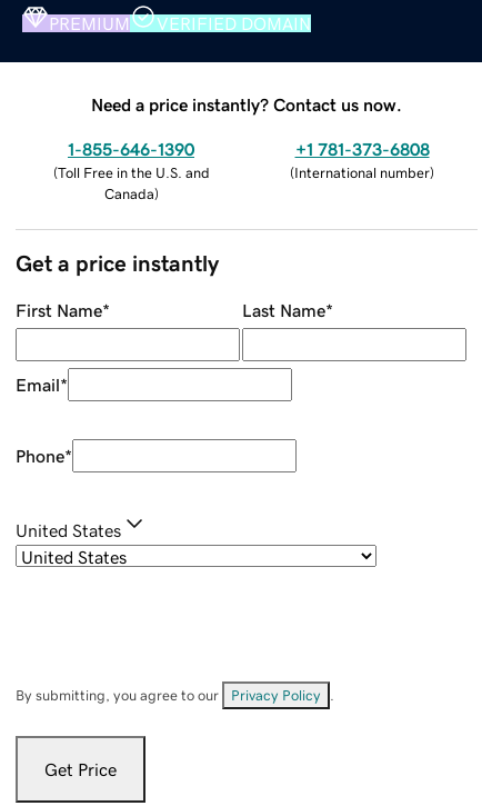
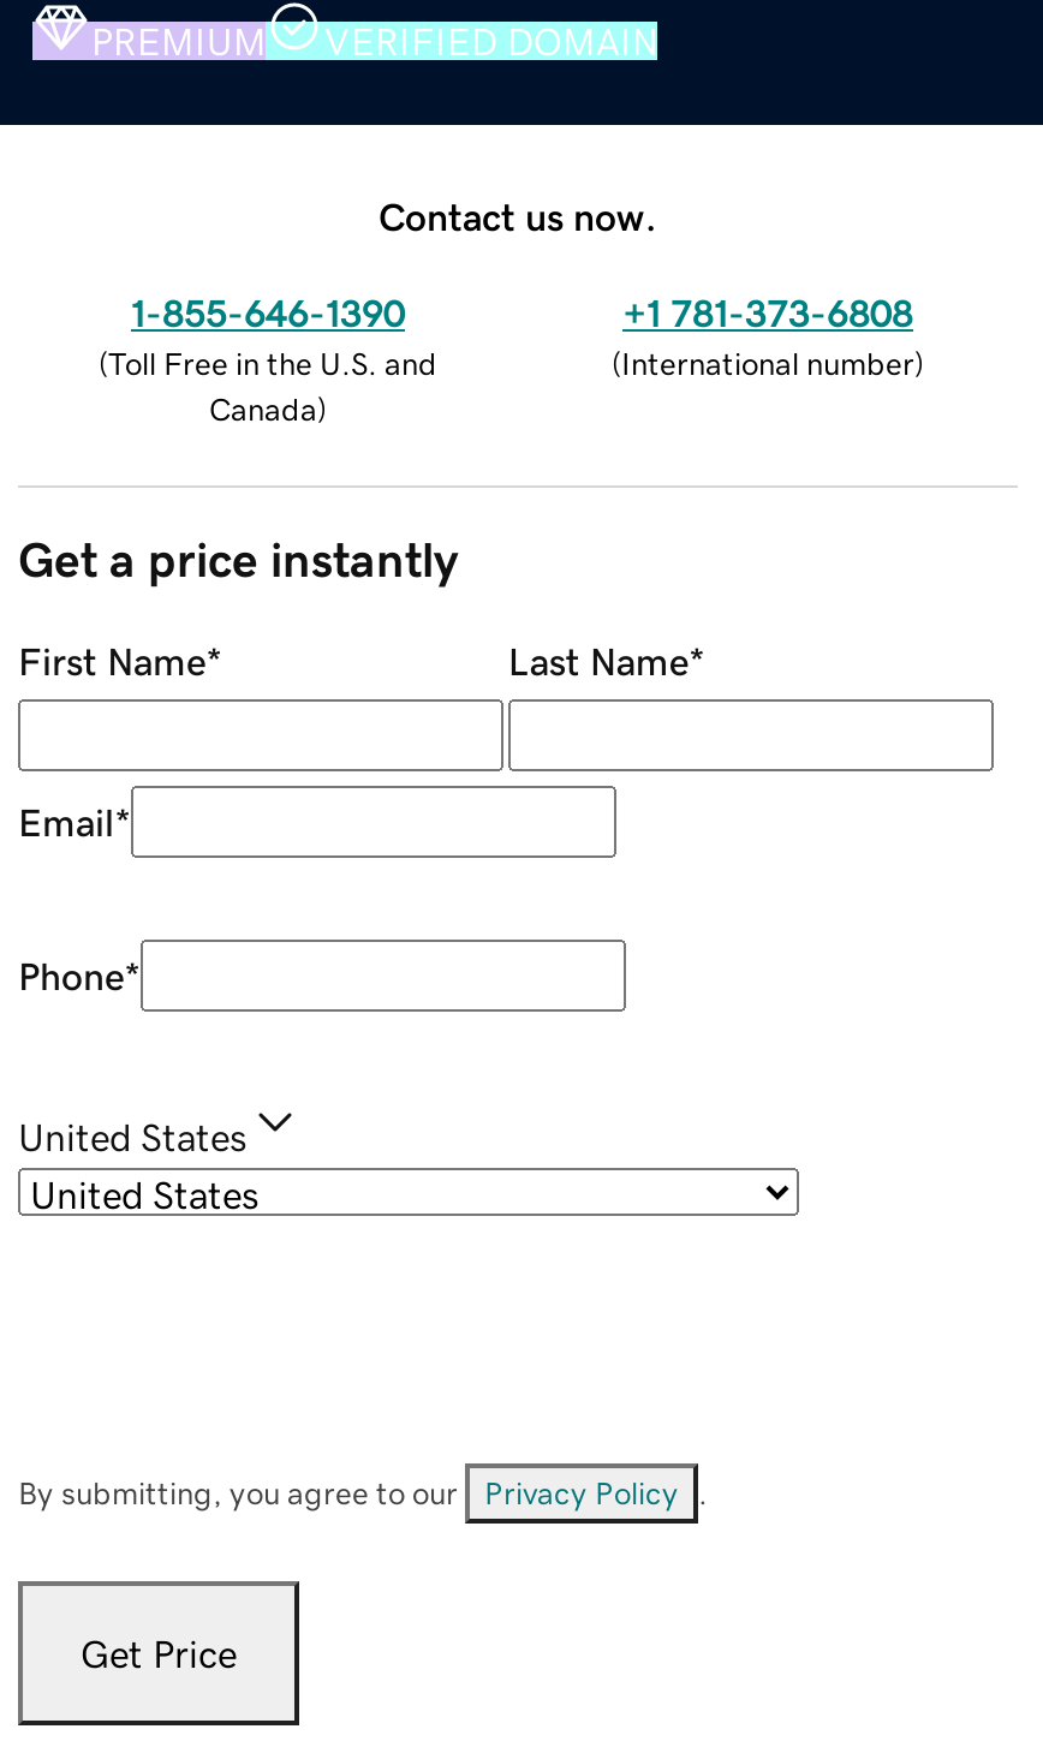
- Need a price instantly? Contact us now.
+ Contact us now.
